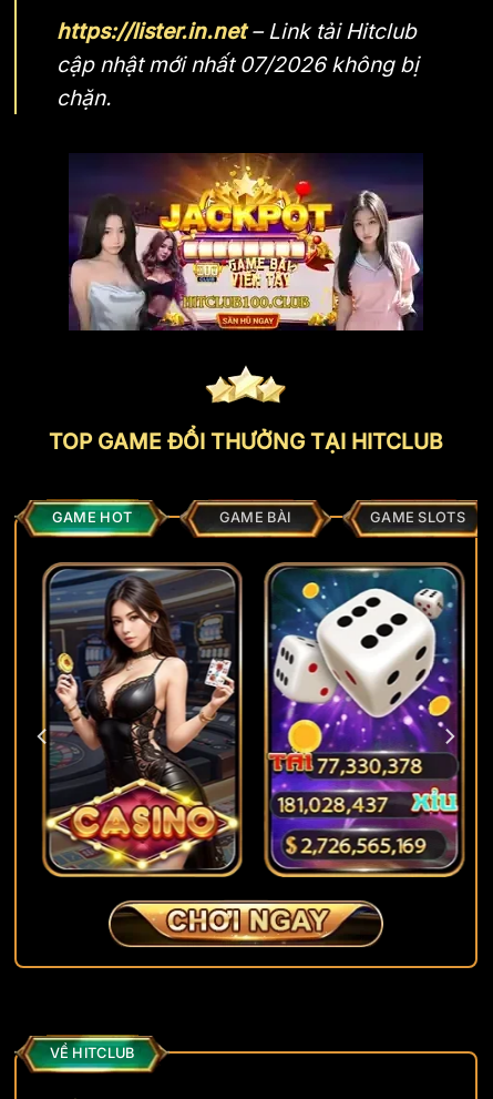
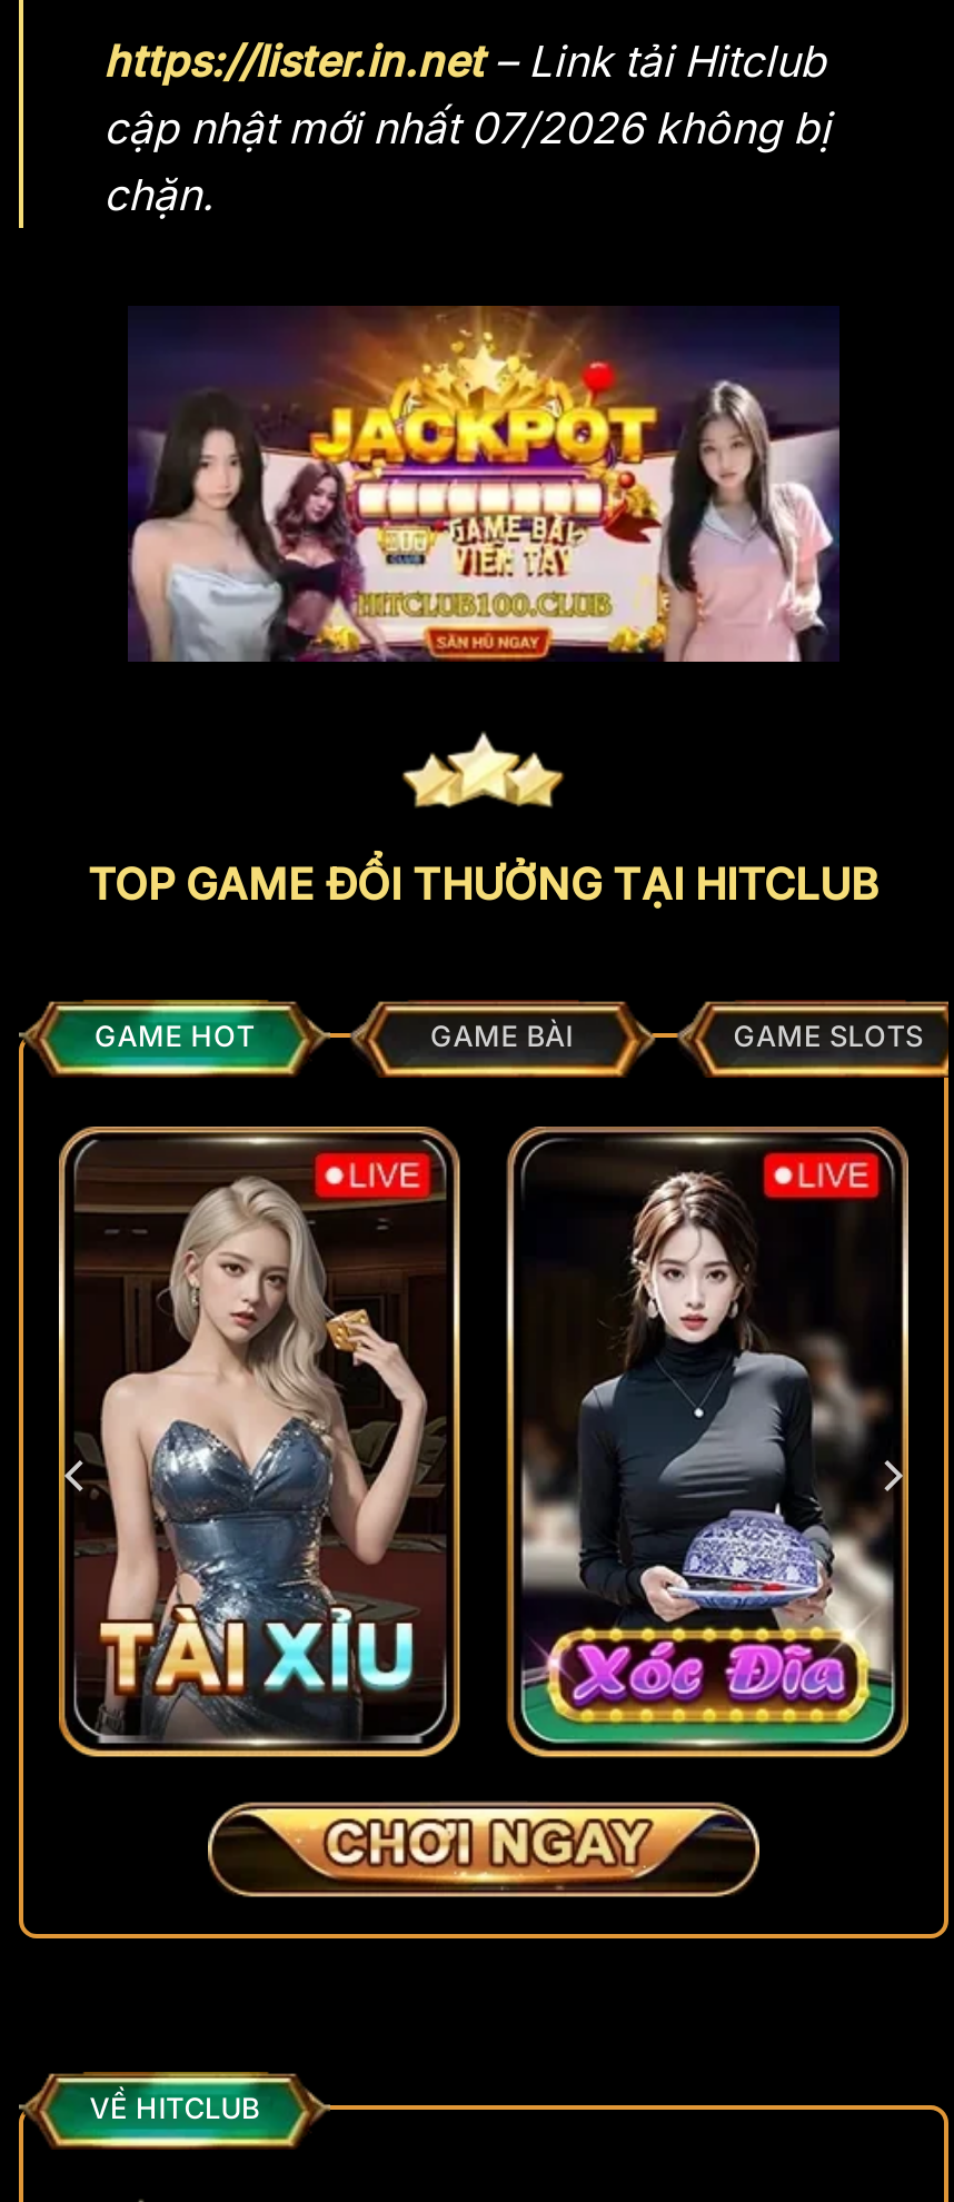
- [image]
+ [image]

- [image]
+ [image]
